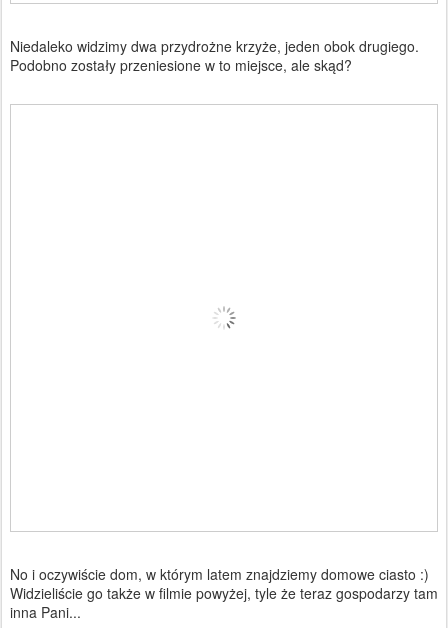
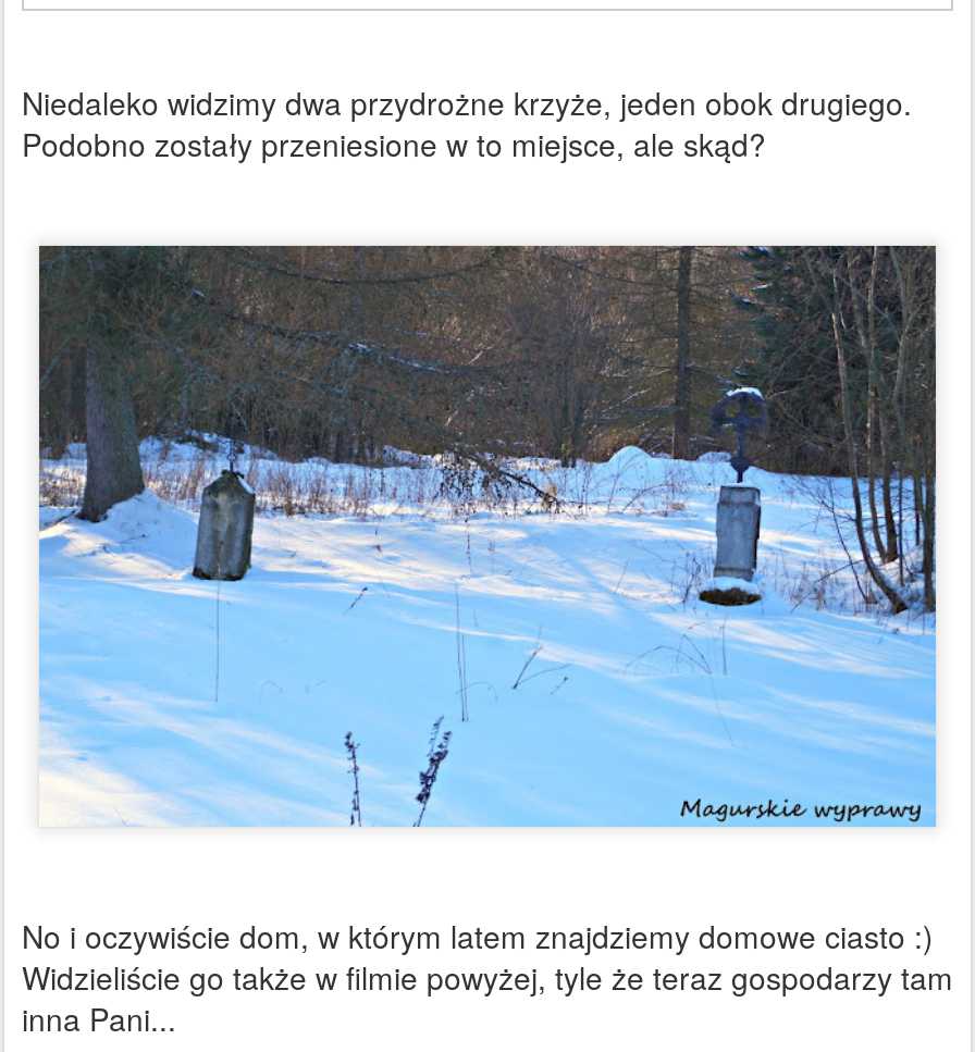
+ [image]
